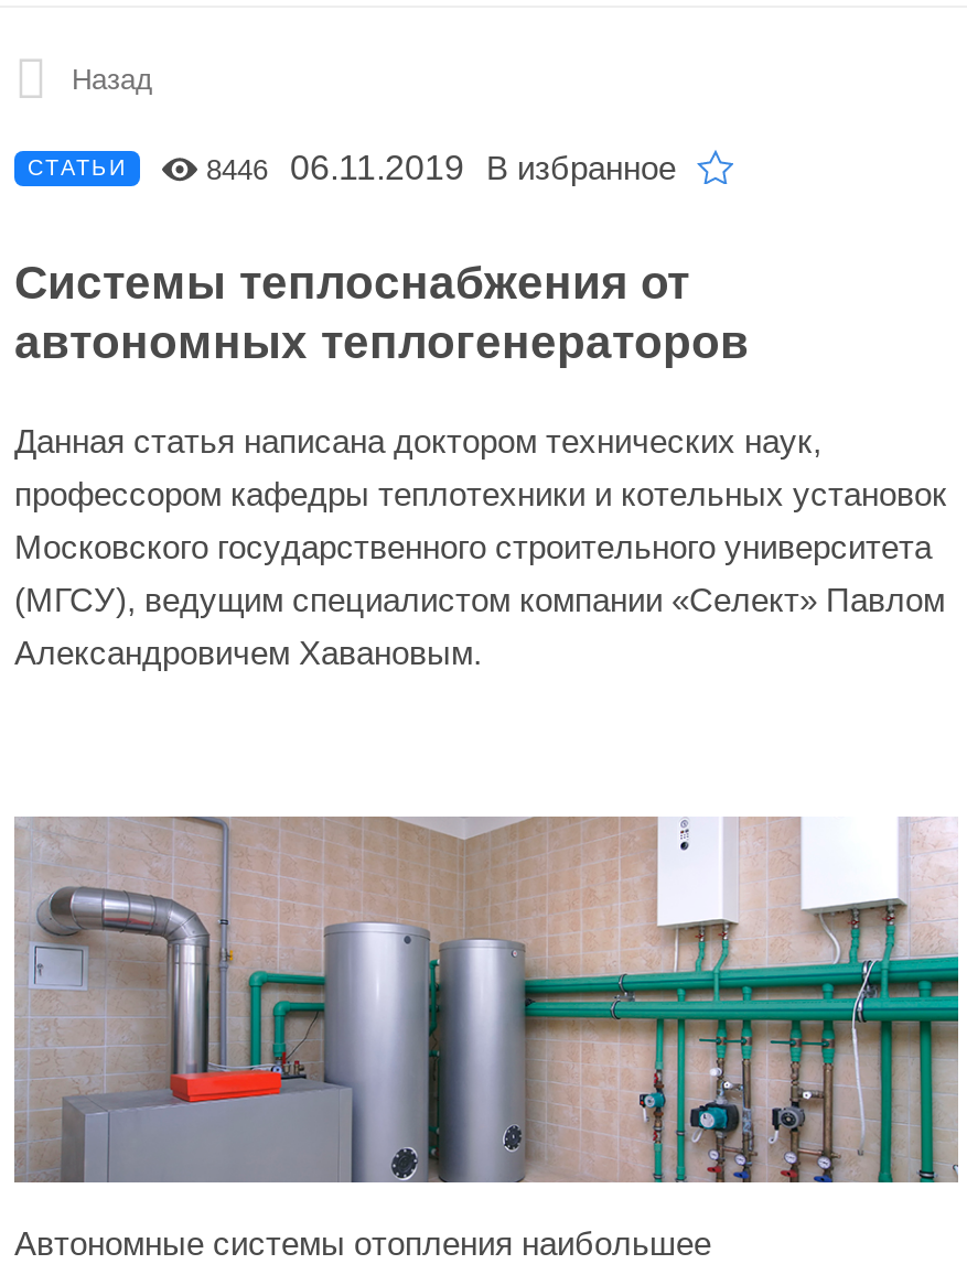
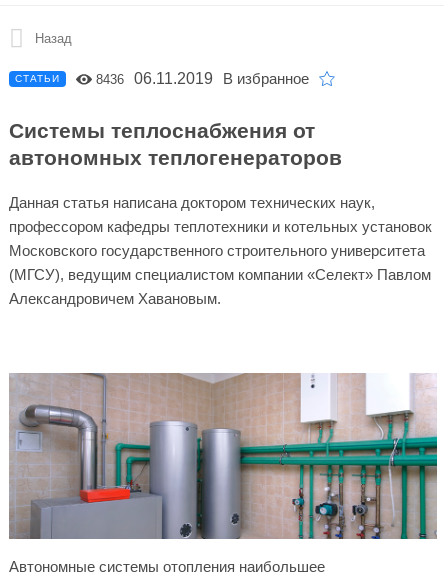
- 8446 06.11.2019 В избранное
+ 8436 06.11.2019 В избранное
